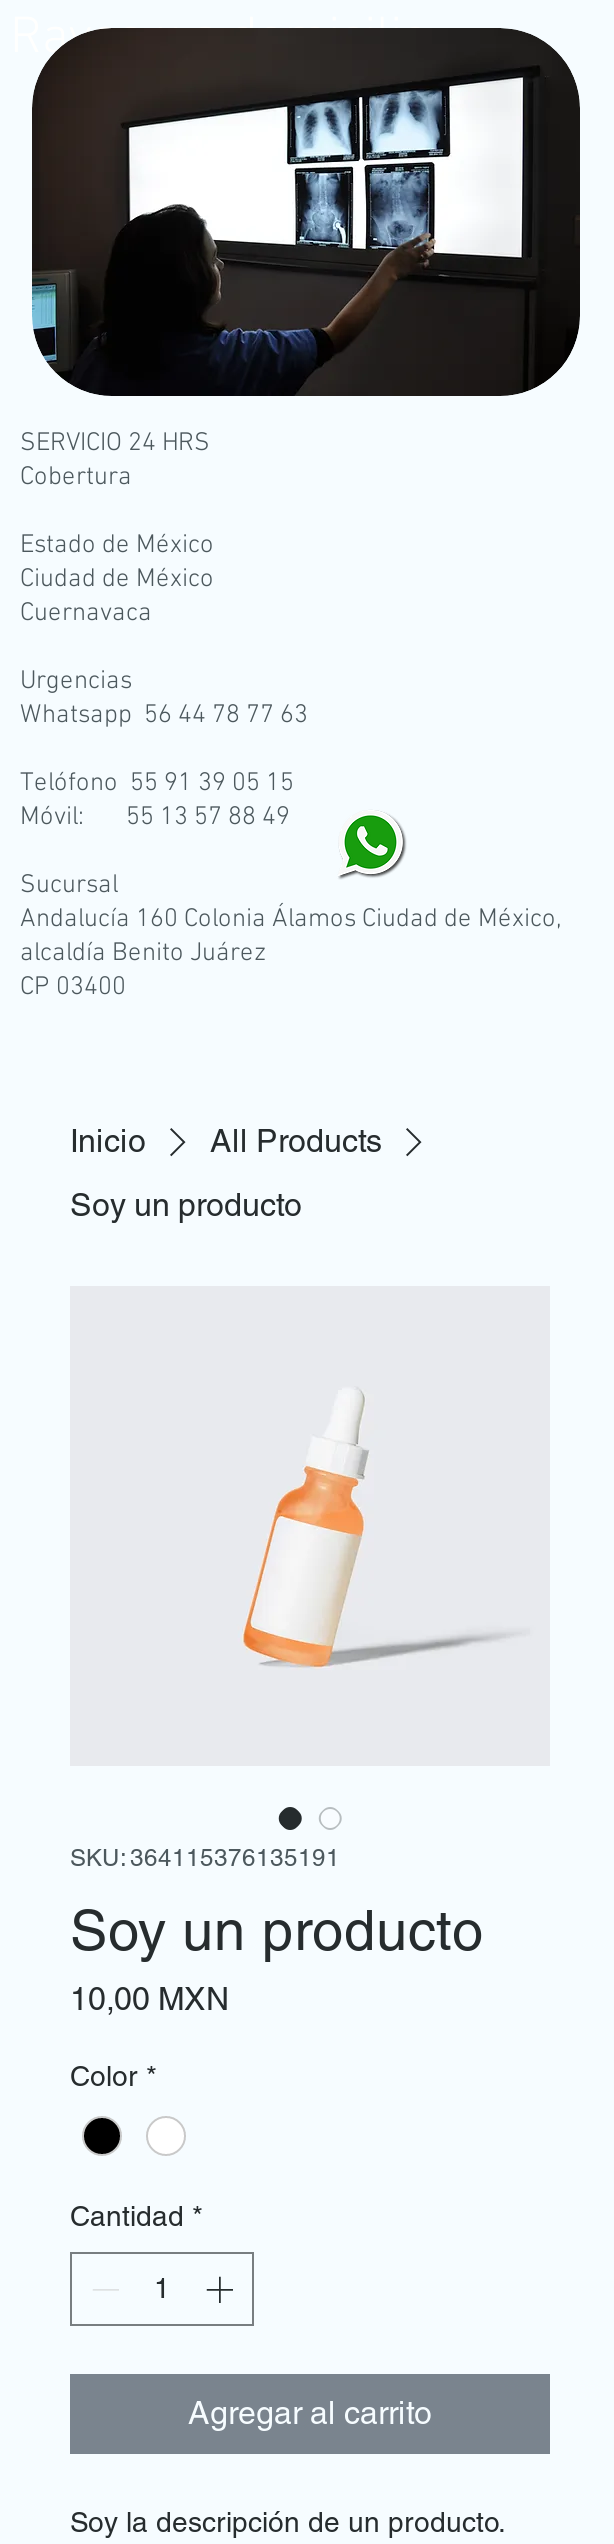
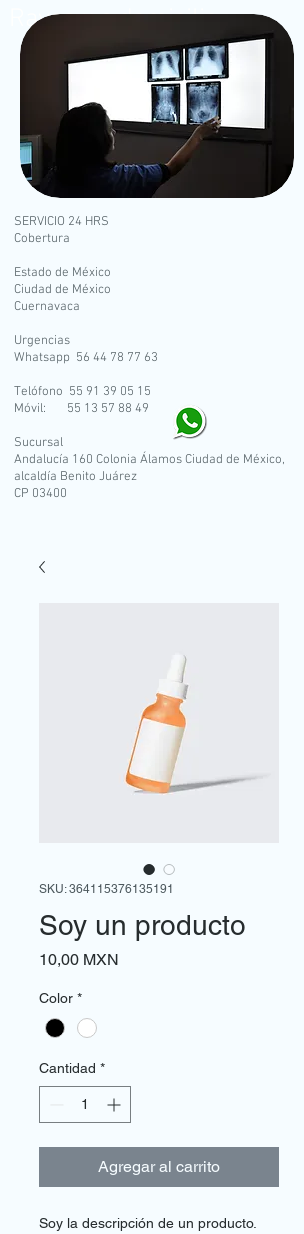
- Inicio
- All Products
- Soy un producto
